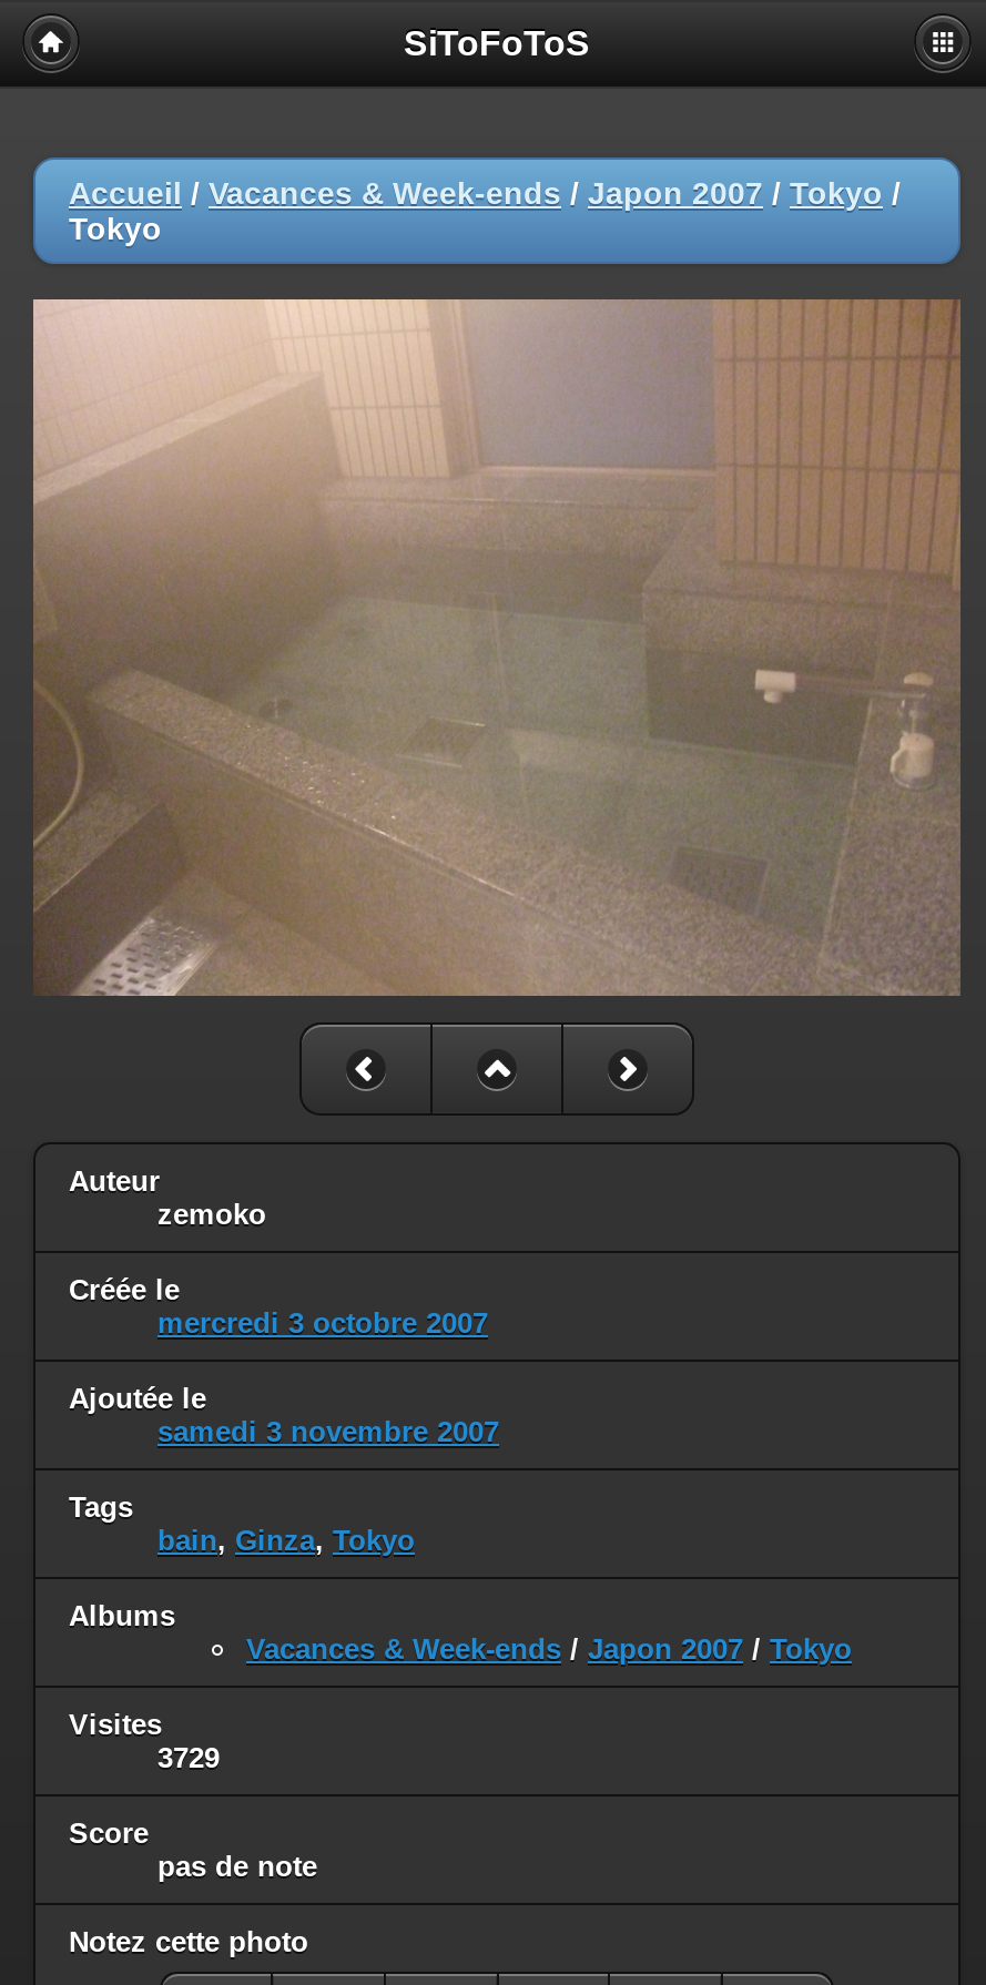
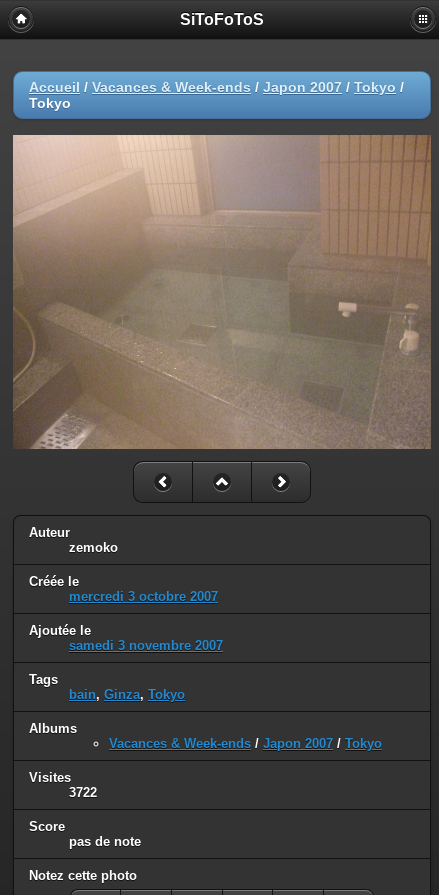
- 3729
+ 3722
